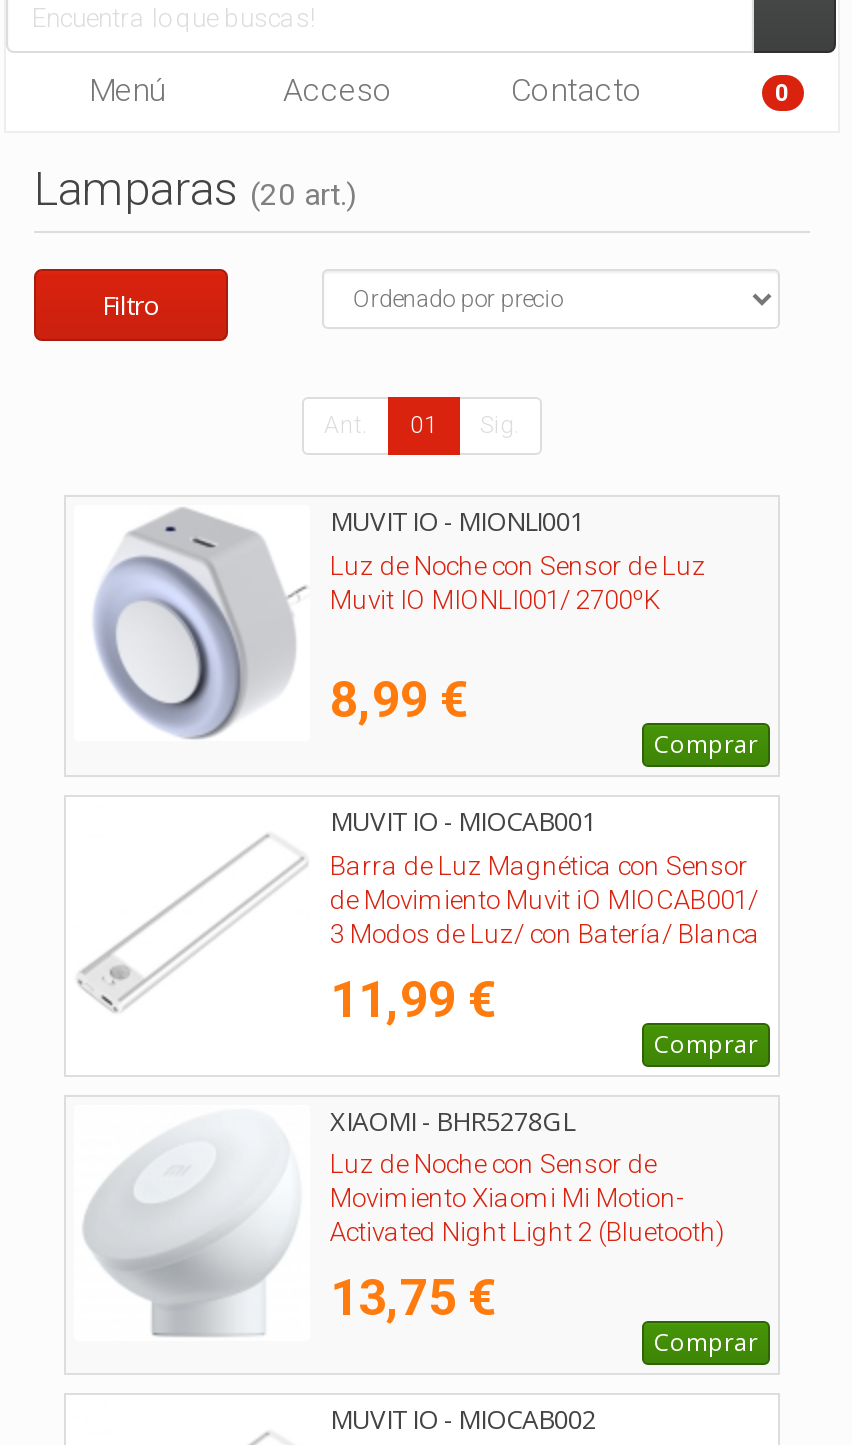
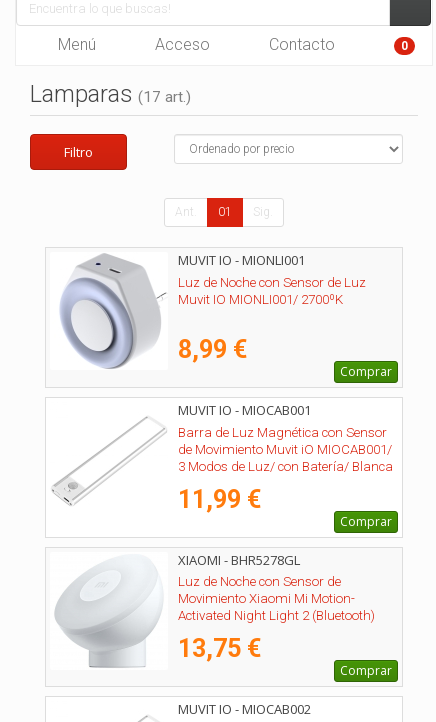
- Lamparas (20 art.)
+ Lamparas (17 art.)
